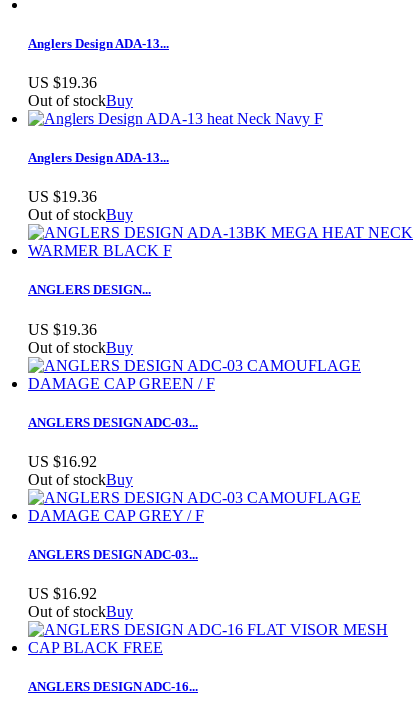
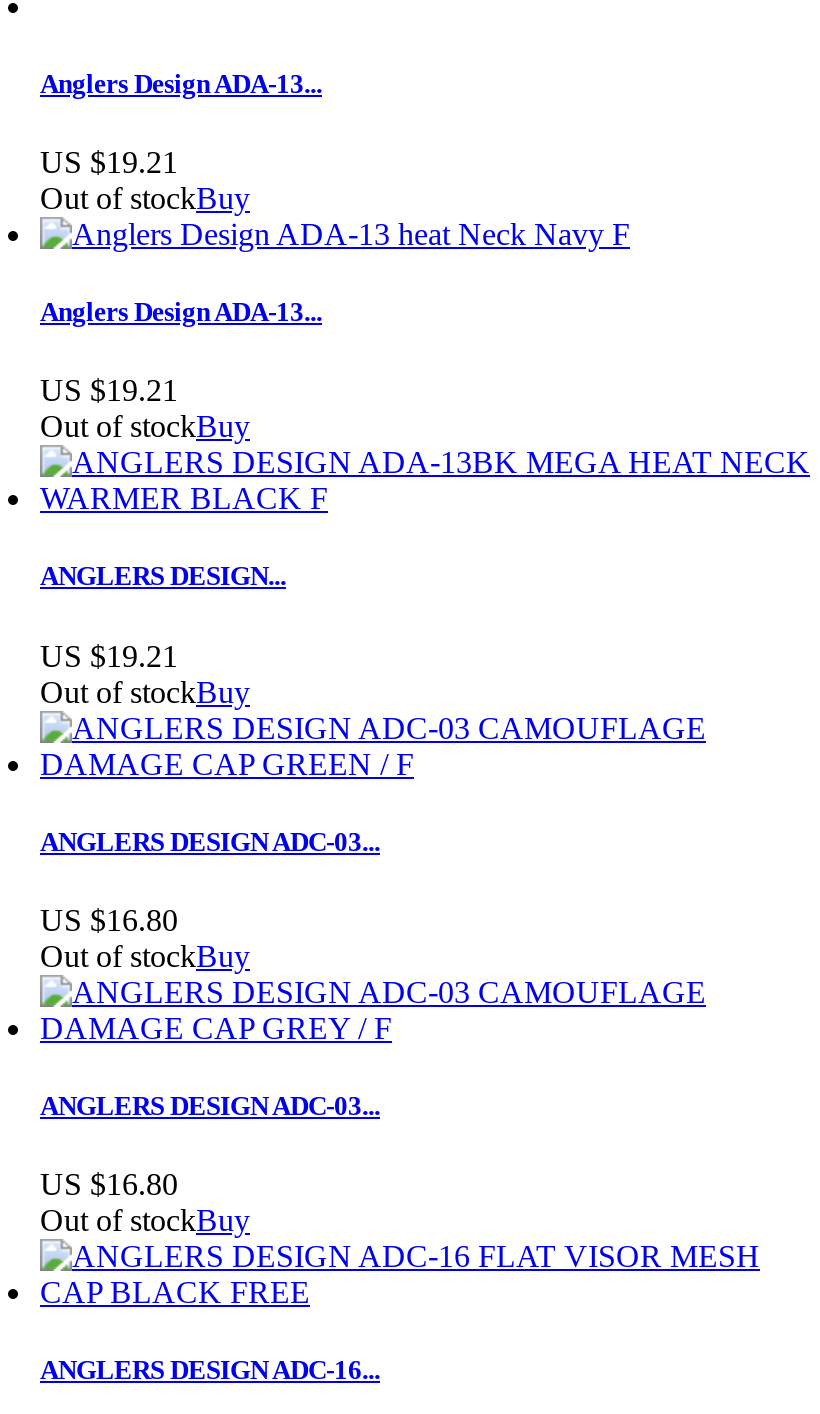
- US $19.36
+ US $19.21

- US $19.36
+ US $19.21

- US $19.36
+ US $19.21

- US $16.92
+ US $16.80

- US $16.92
+ US $16.80
